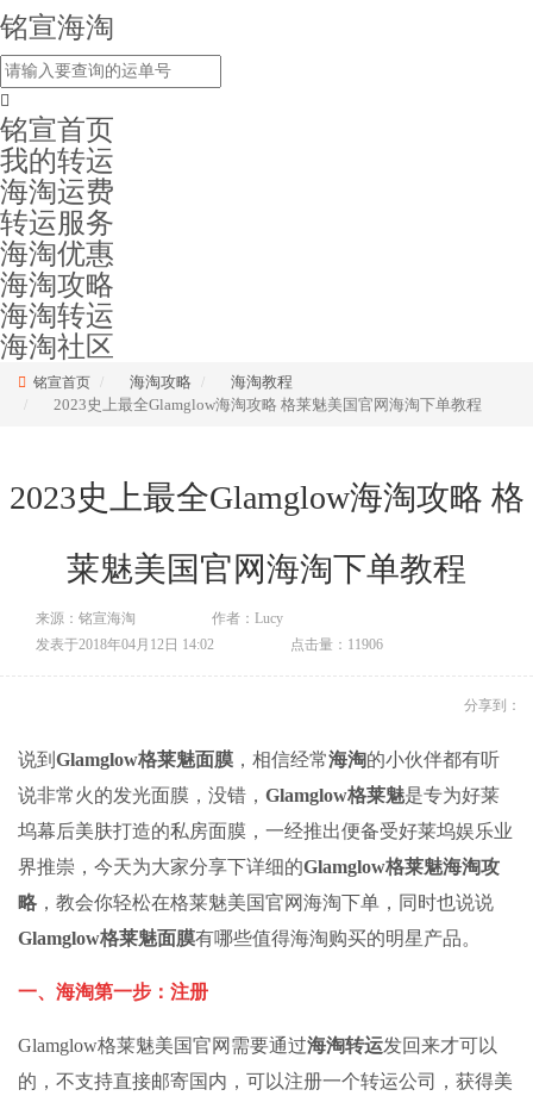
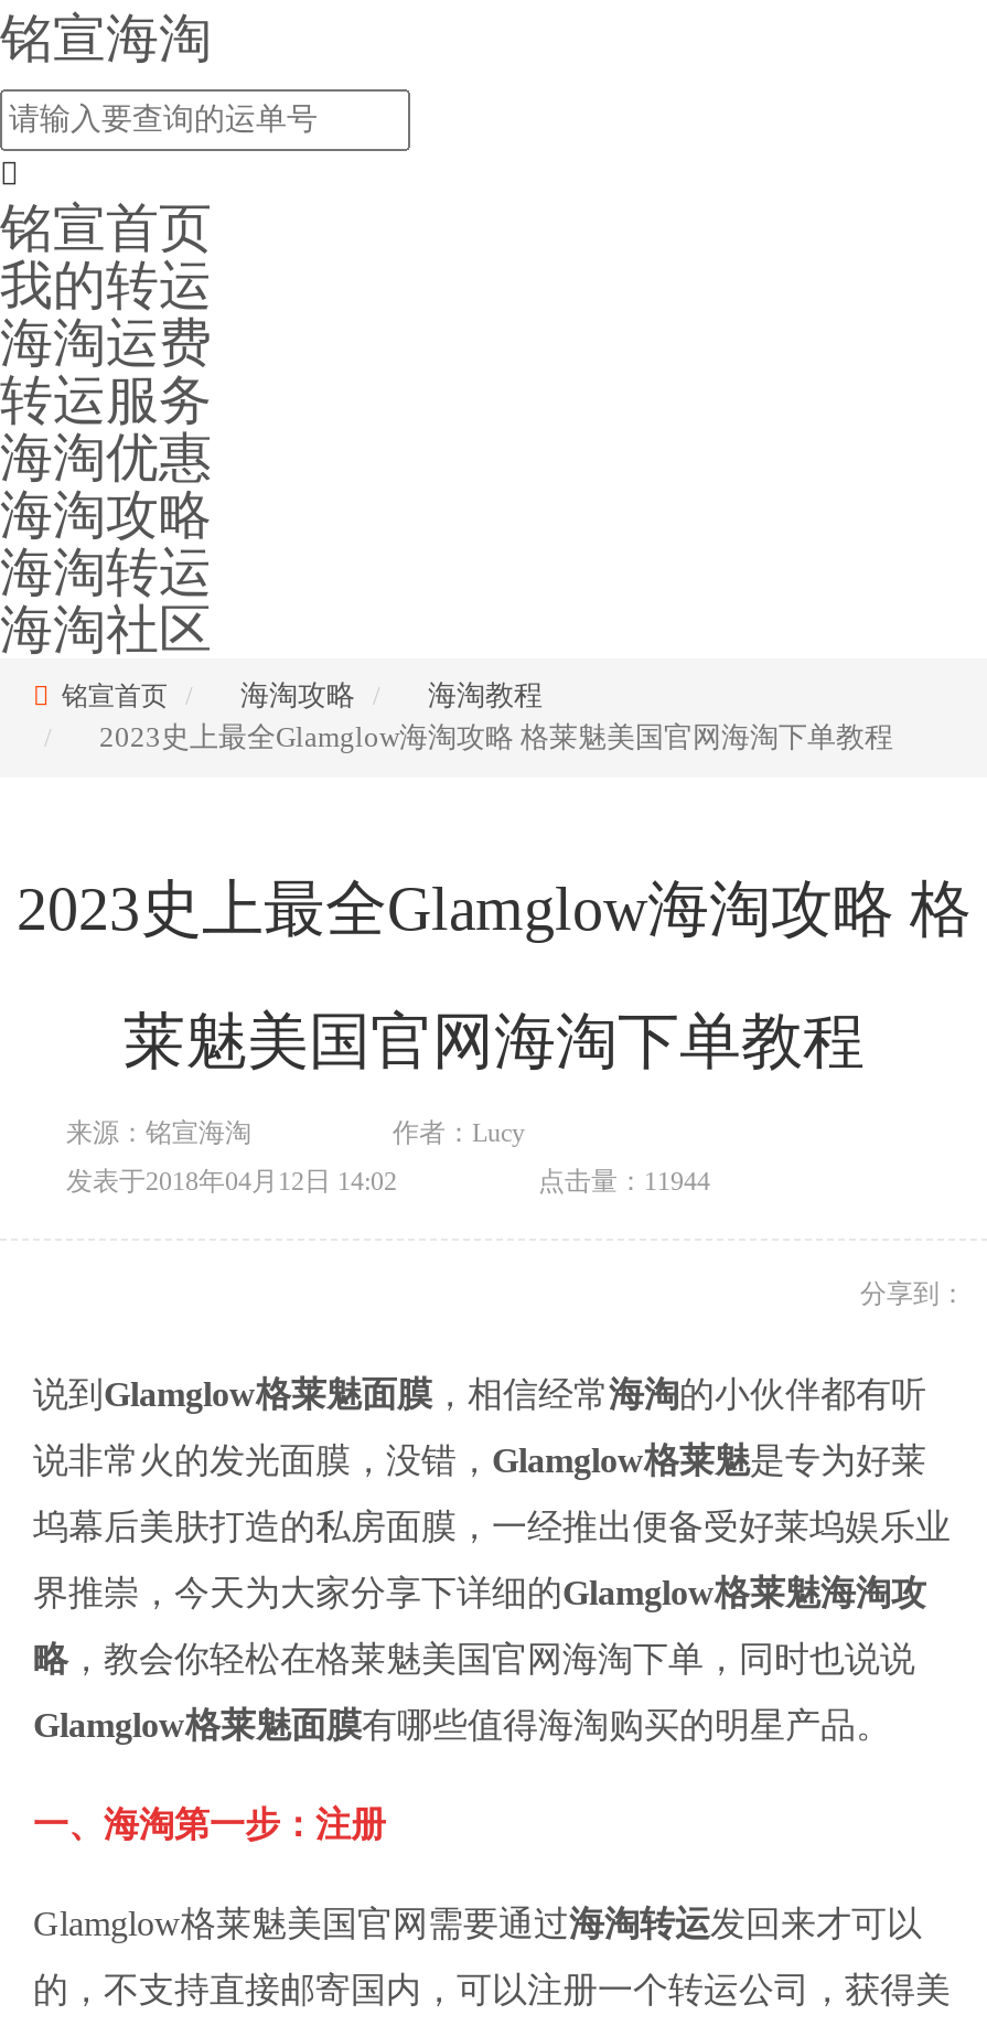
- 点击量：11906
+ 点击量：11944
